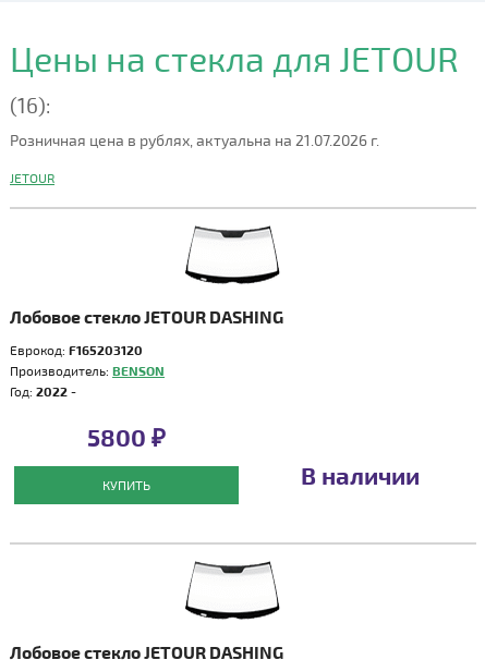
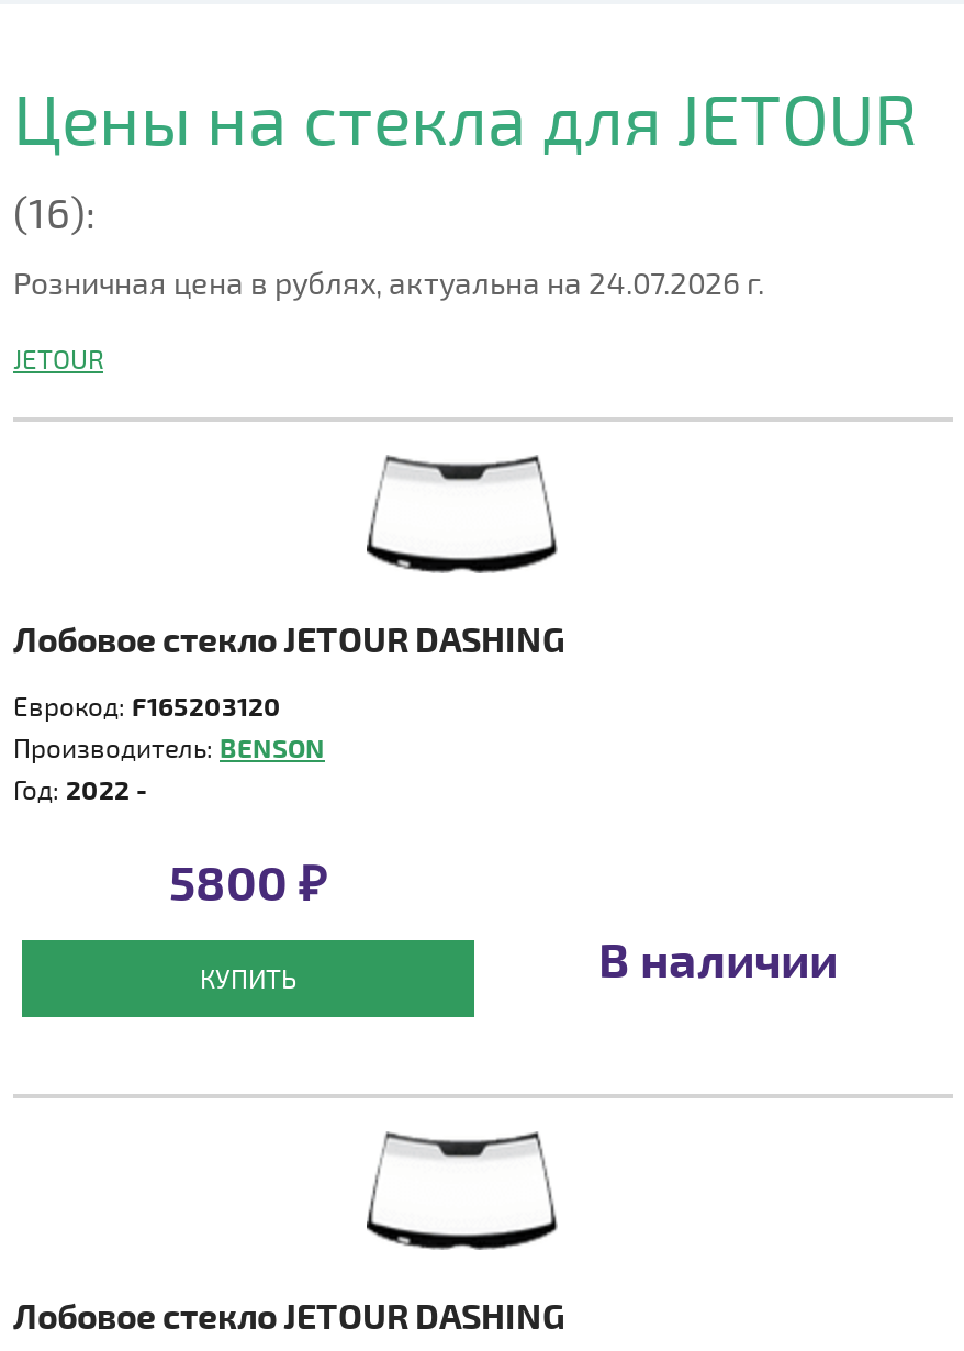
- Розничная цена в рублях, актуальна на 21.07.2026 г.
+ Розничная цена в рублях, актуальна на 24.07.2026 г.
